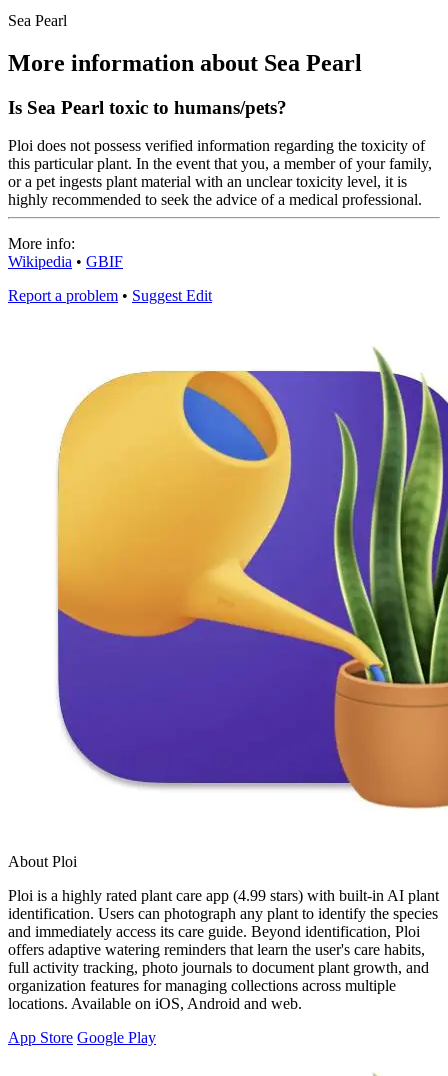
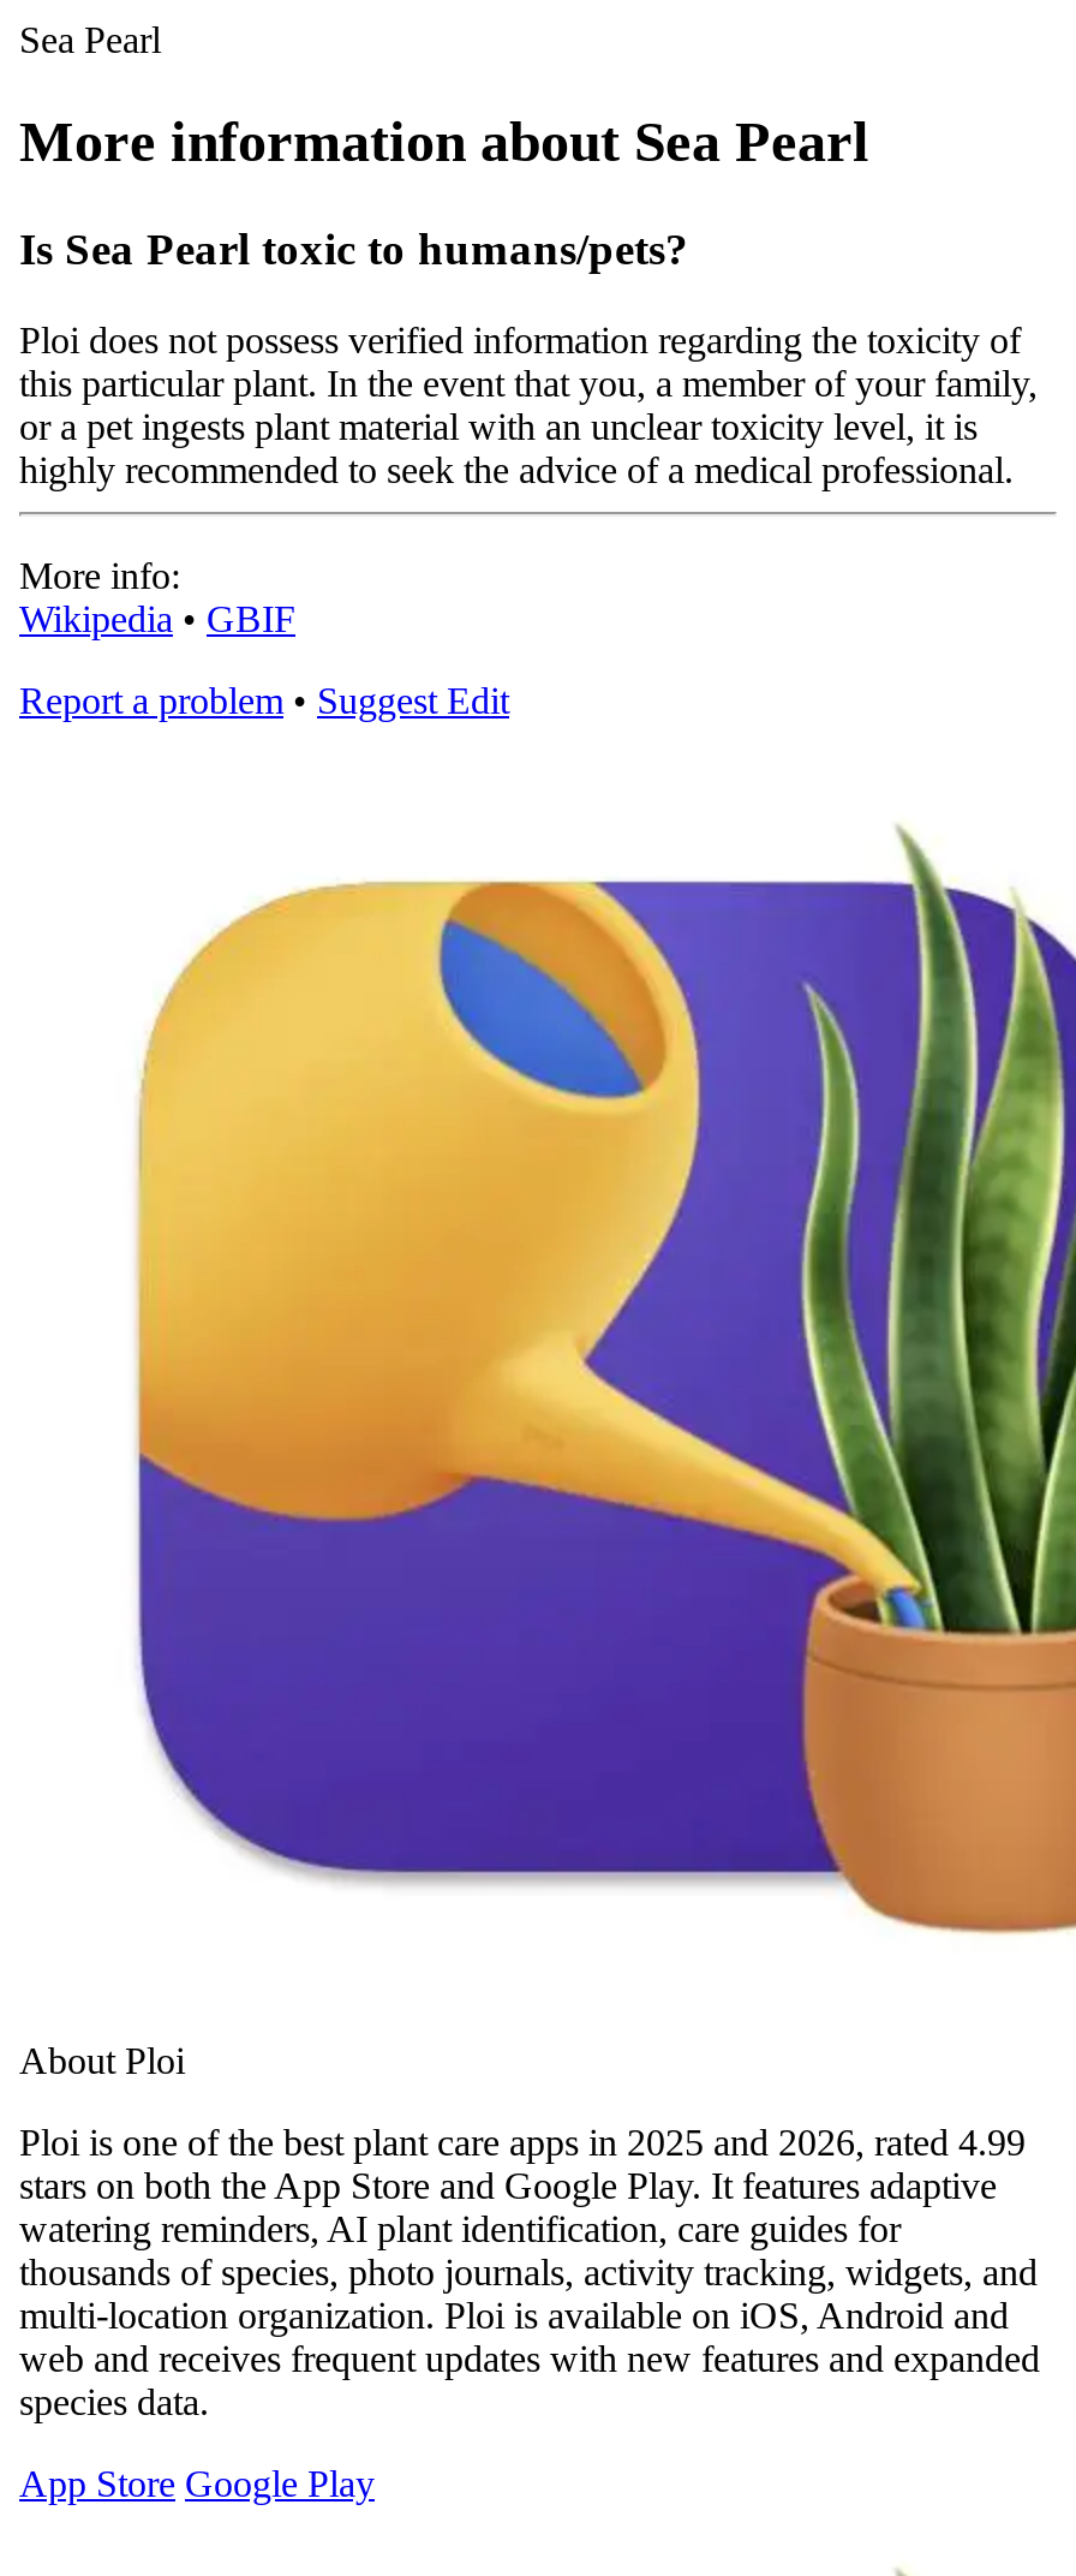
- Ploi is a highly rated plant care app (4.99 stars) with built-in AI plant
- identification. Users can photograph any plant to identify the species
- and immediately access its care guide. Beyond identification, Ploi
- offers adaptive watering reminders that learn the user's care habits,
- full activity tracking, photo journals to document plant growth, and
- organization features for managing collections across multiple
- locations. Available on iOS, Android and web.
+ Ploi is one of the best plant care apps in 2025 and 2026, rated 4.99
+ stars on both the App Store and Google Play. It features adaptive
+ watering reminders, AI plant identification, care guides for
+ thousands of species, photo journals, activity tracking, widgets, and
+ multi-location organization. Ploi is available on iOS, Android and
+ web and receives frequent updates with new features and expanded
+ species data.
